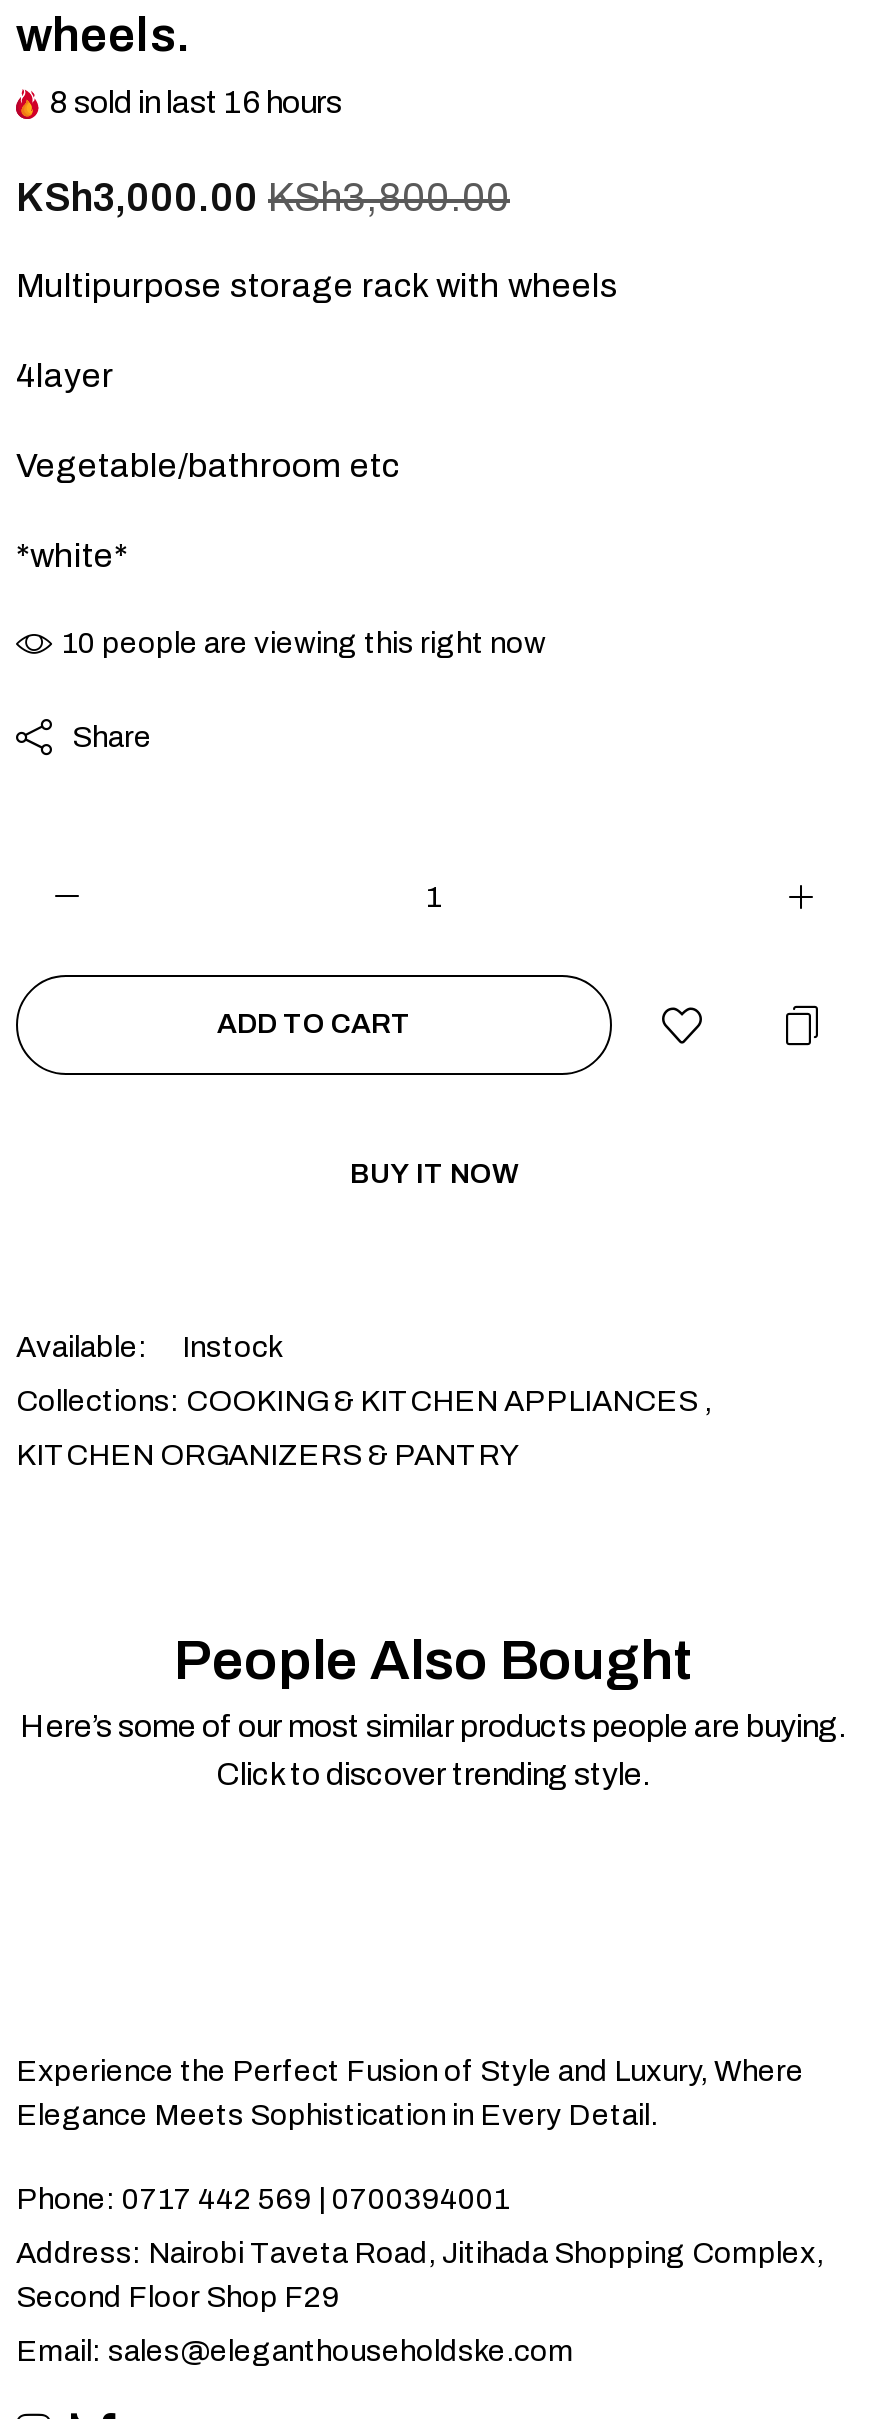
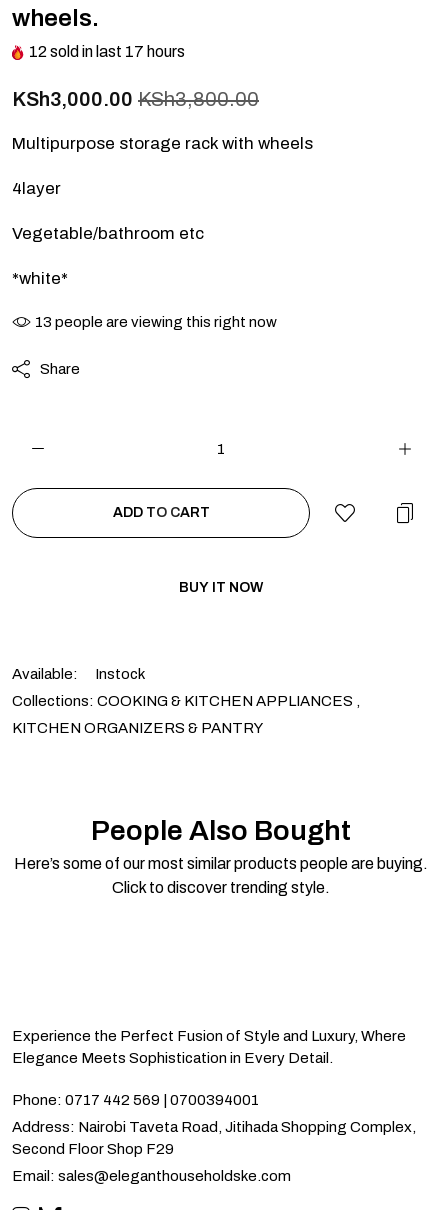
- 8 sold in last 16 hours
+ 12 sold in last 17 hours

- 10 people are viewing this right now
+ 13 people are viewing this right now
